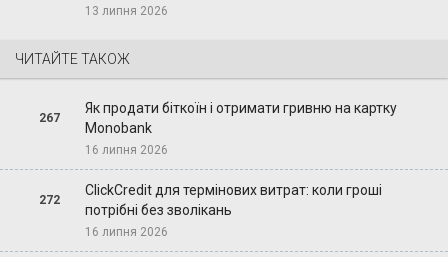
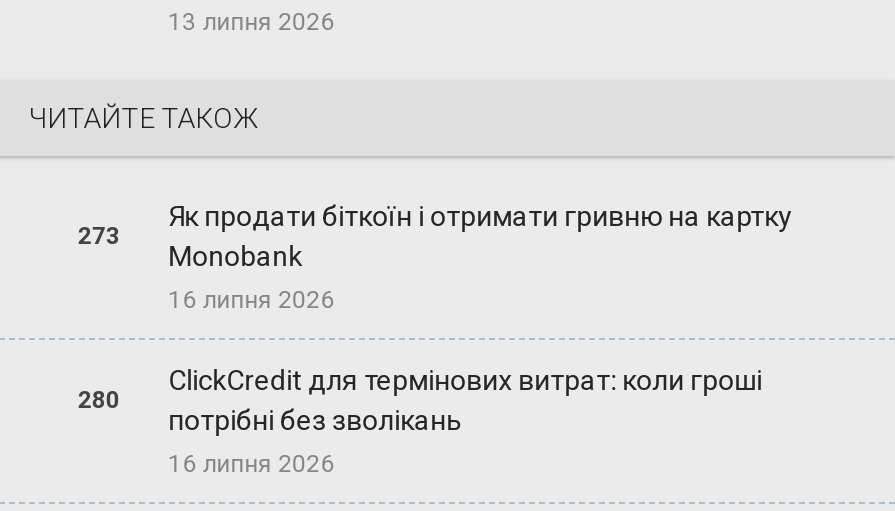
- 267
+ 273

- 272
+ 280
